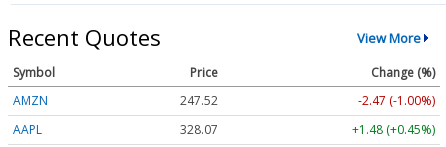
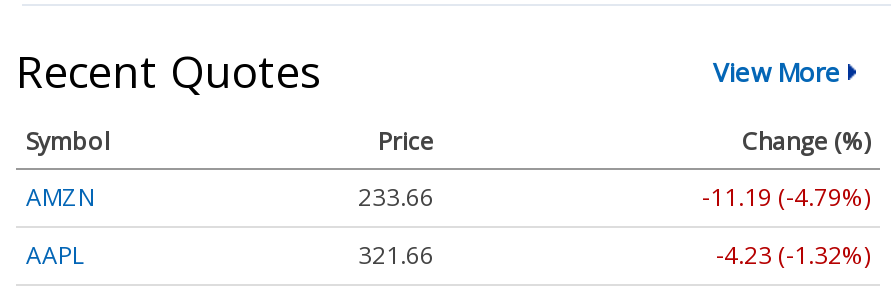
- 247.52
+ 233.66

- -2.47 (-1.00%)
+ -11.19 (-4.79%)

- 328.07
+ 321.66

- +1.48 (+0.45%)
+ -4.23 (-1.32%)
